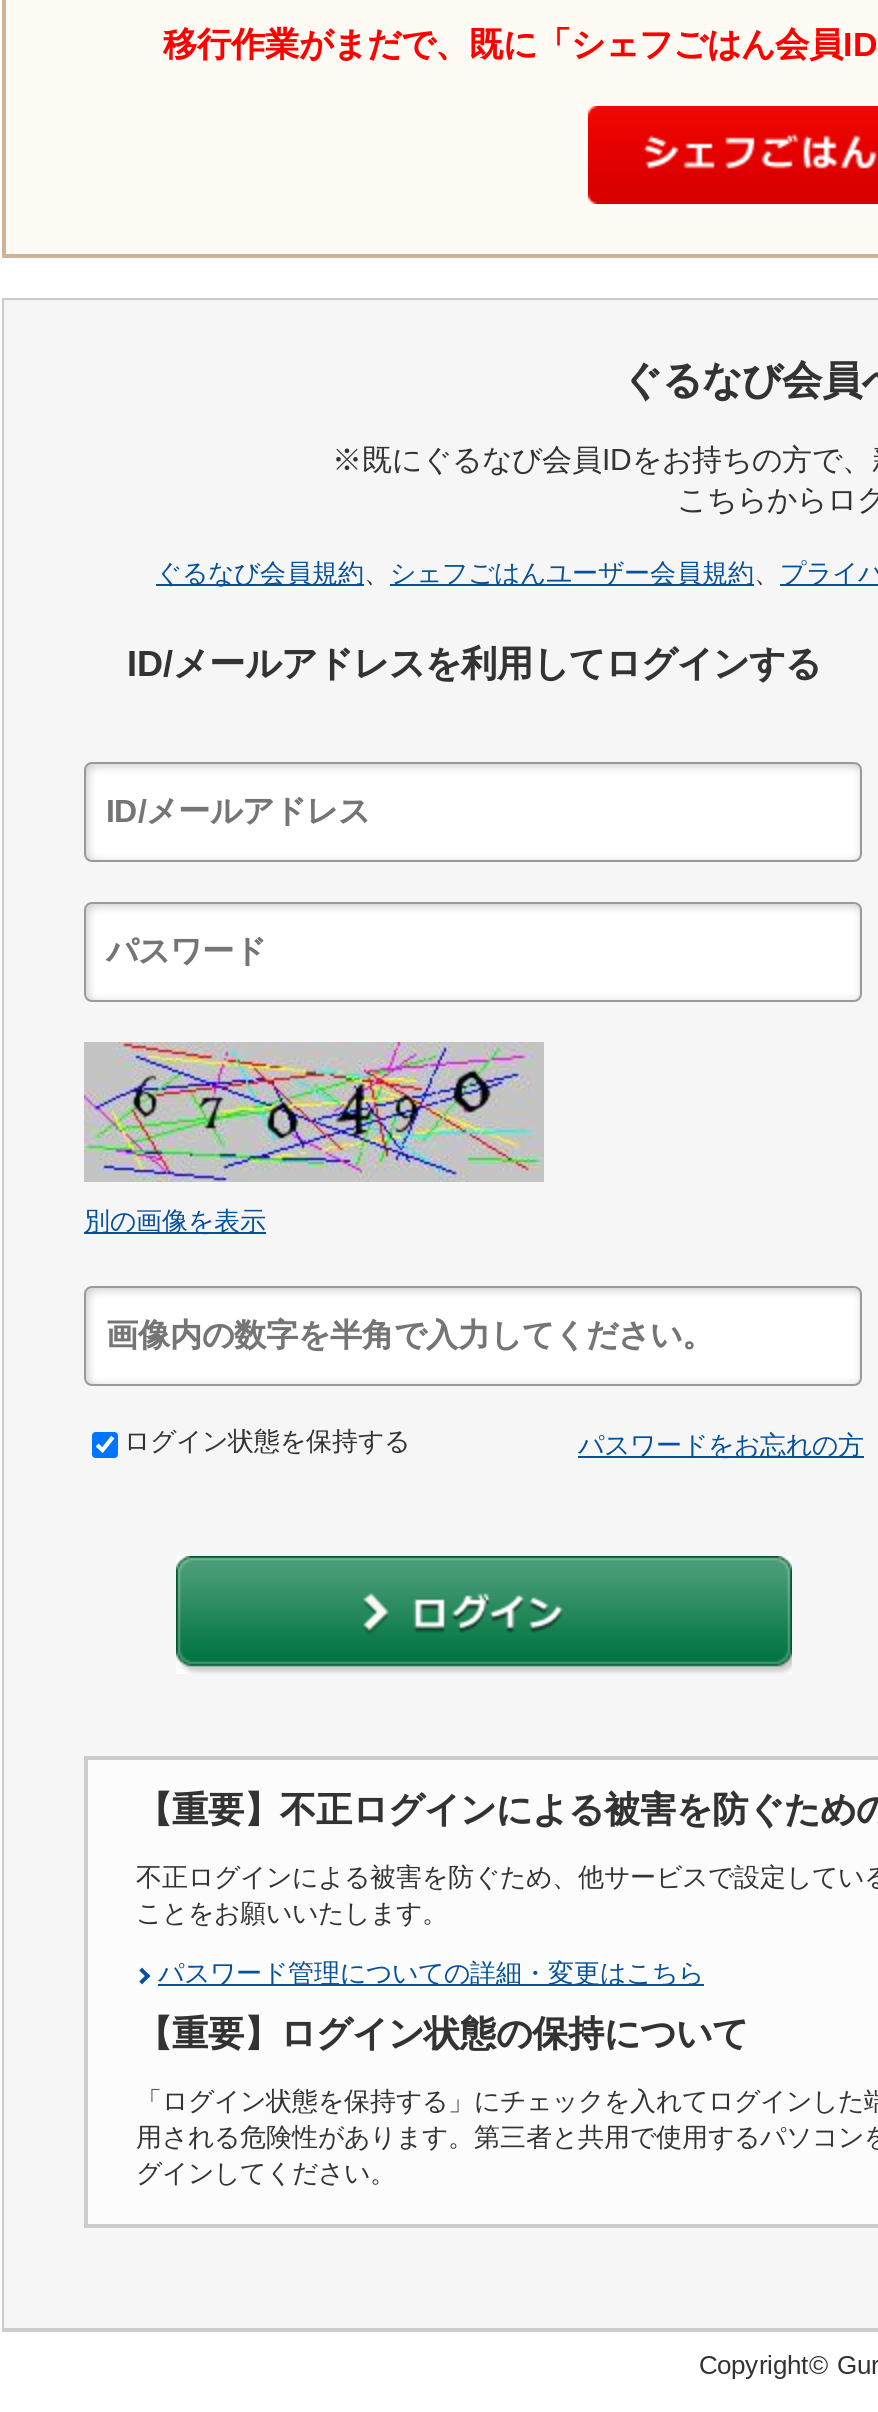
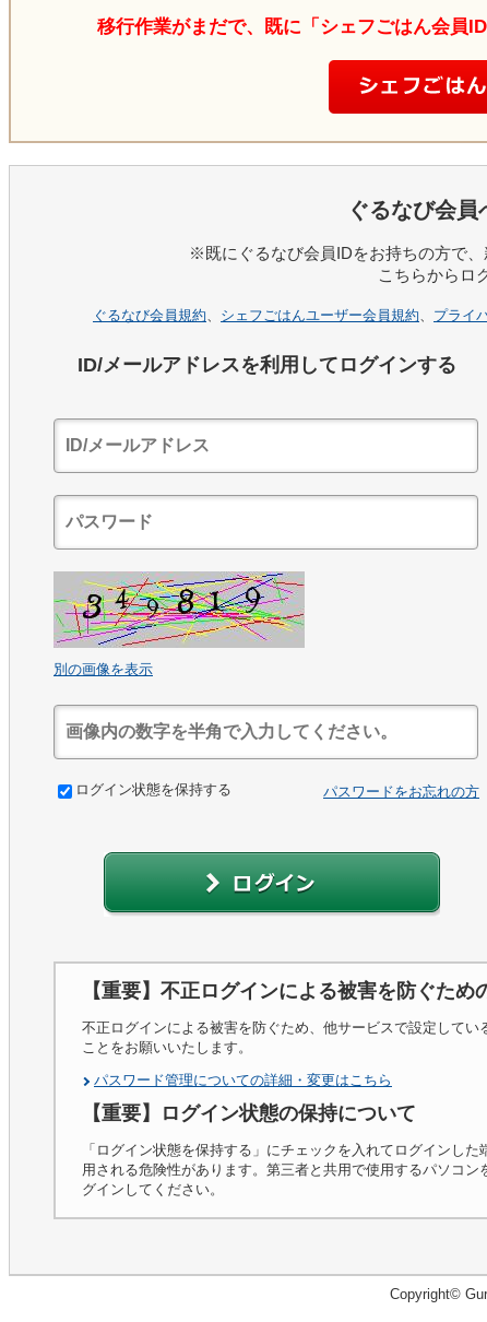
- [image]
+ [image]
